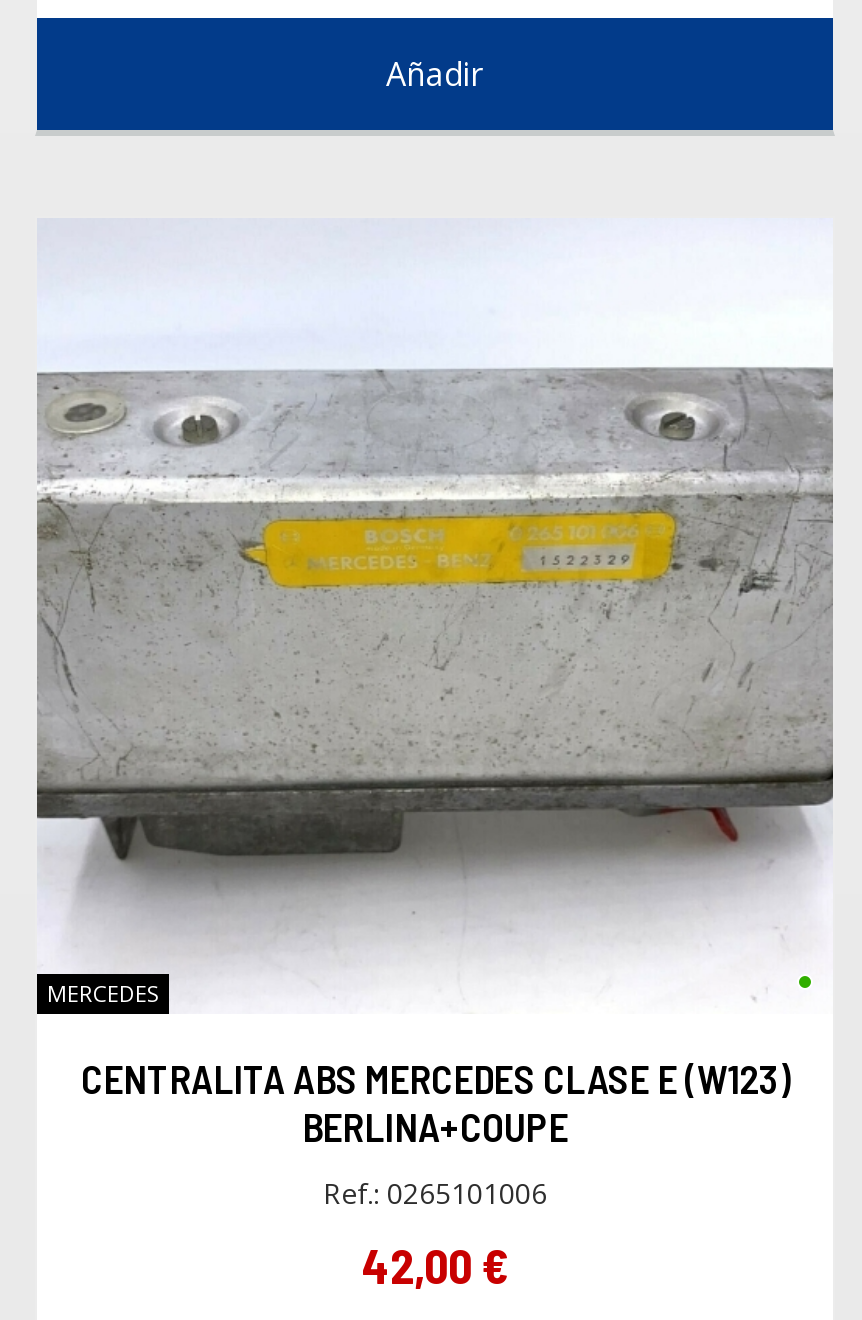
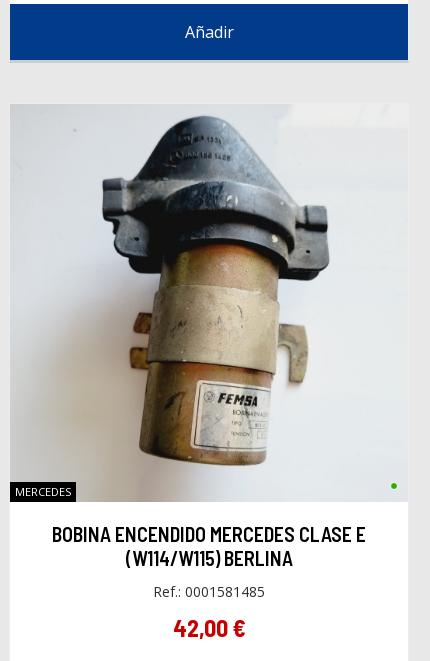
- [image]
- CENTRALITA ABS MERCEDES CLASE E (W123)
- BERLINA+COUPE
+ [image]
+ BOBINA ENCENDIDO MERCEDES CLASE E
+ (W114/W115) BERLINA

- Ref.: 0265101006
+ Ref.: 0001581485
